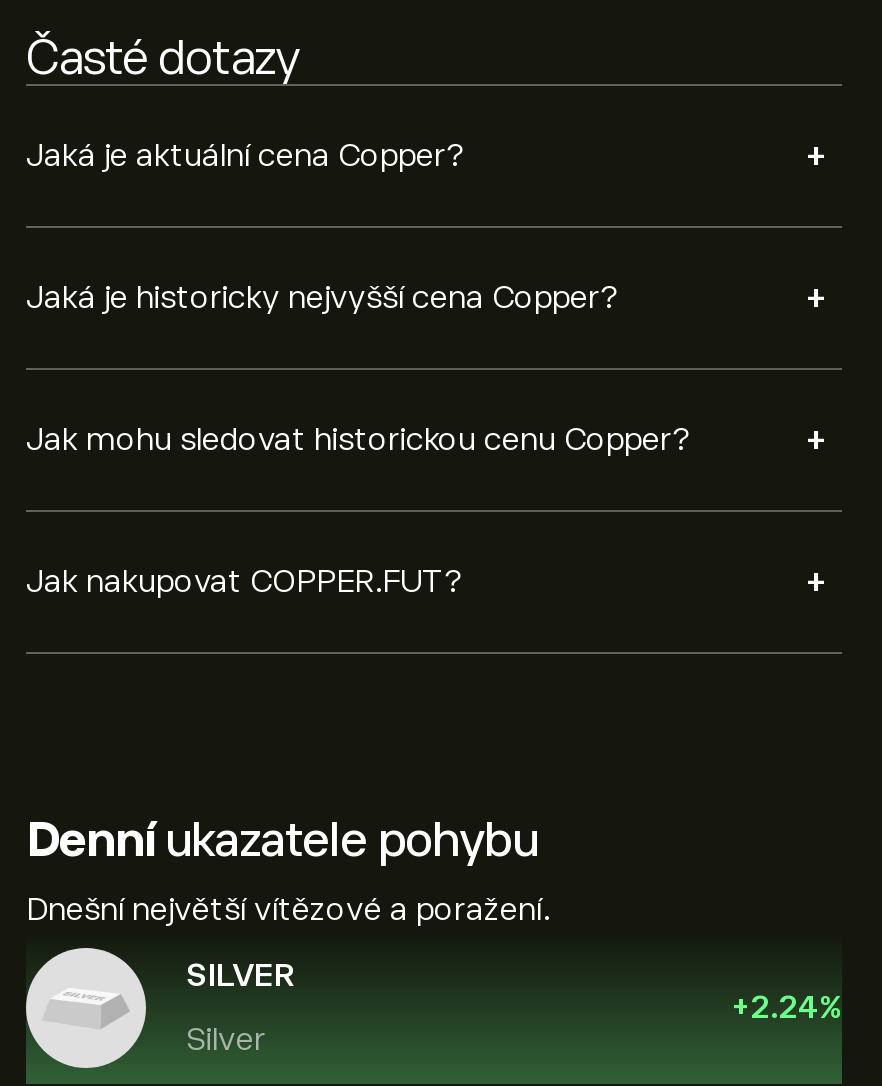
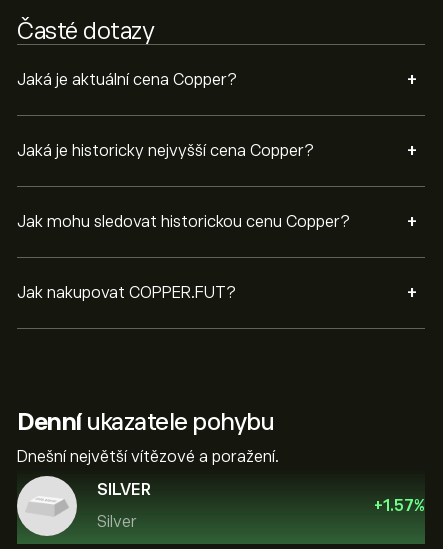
- +2.24%
+ +1.57%
